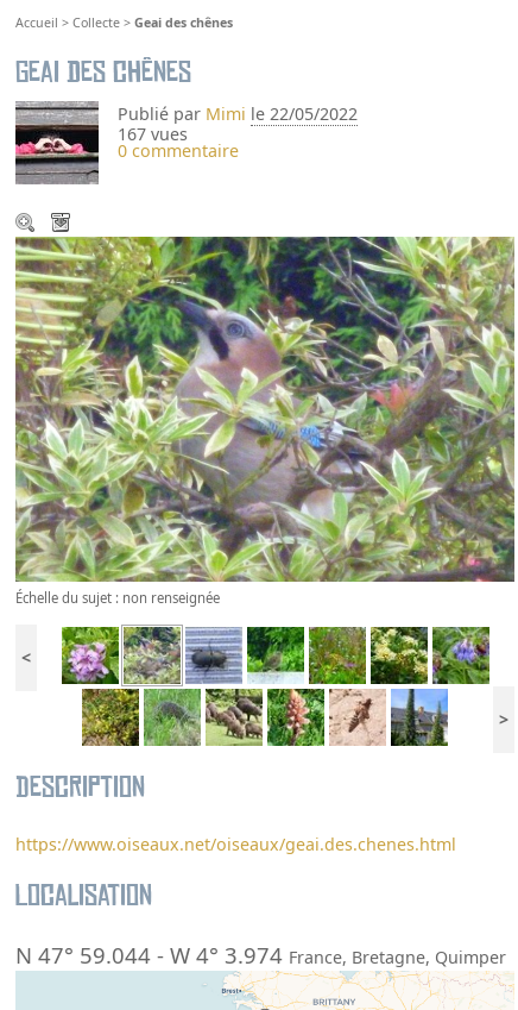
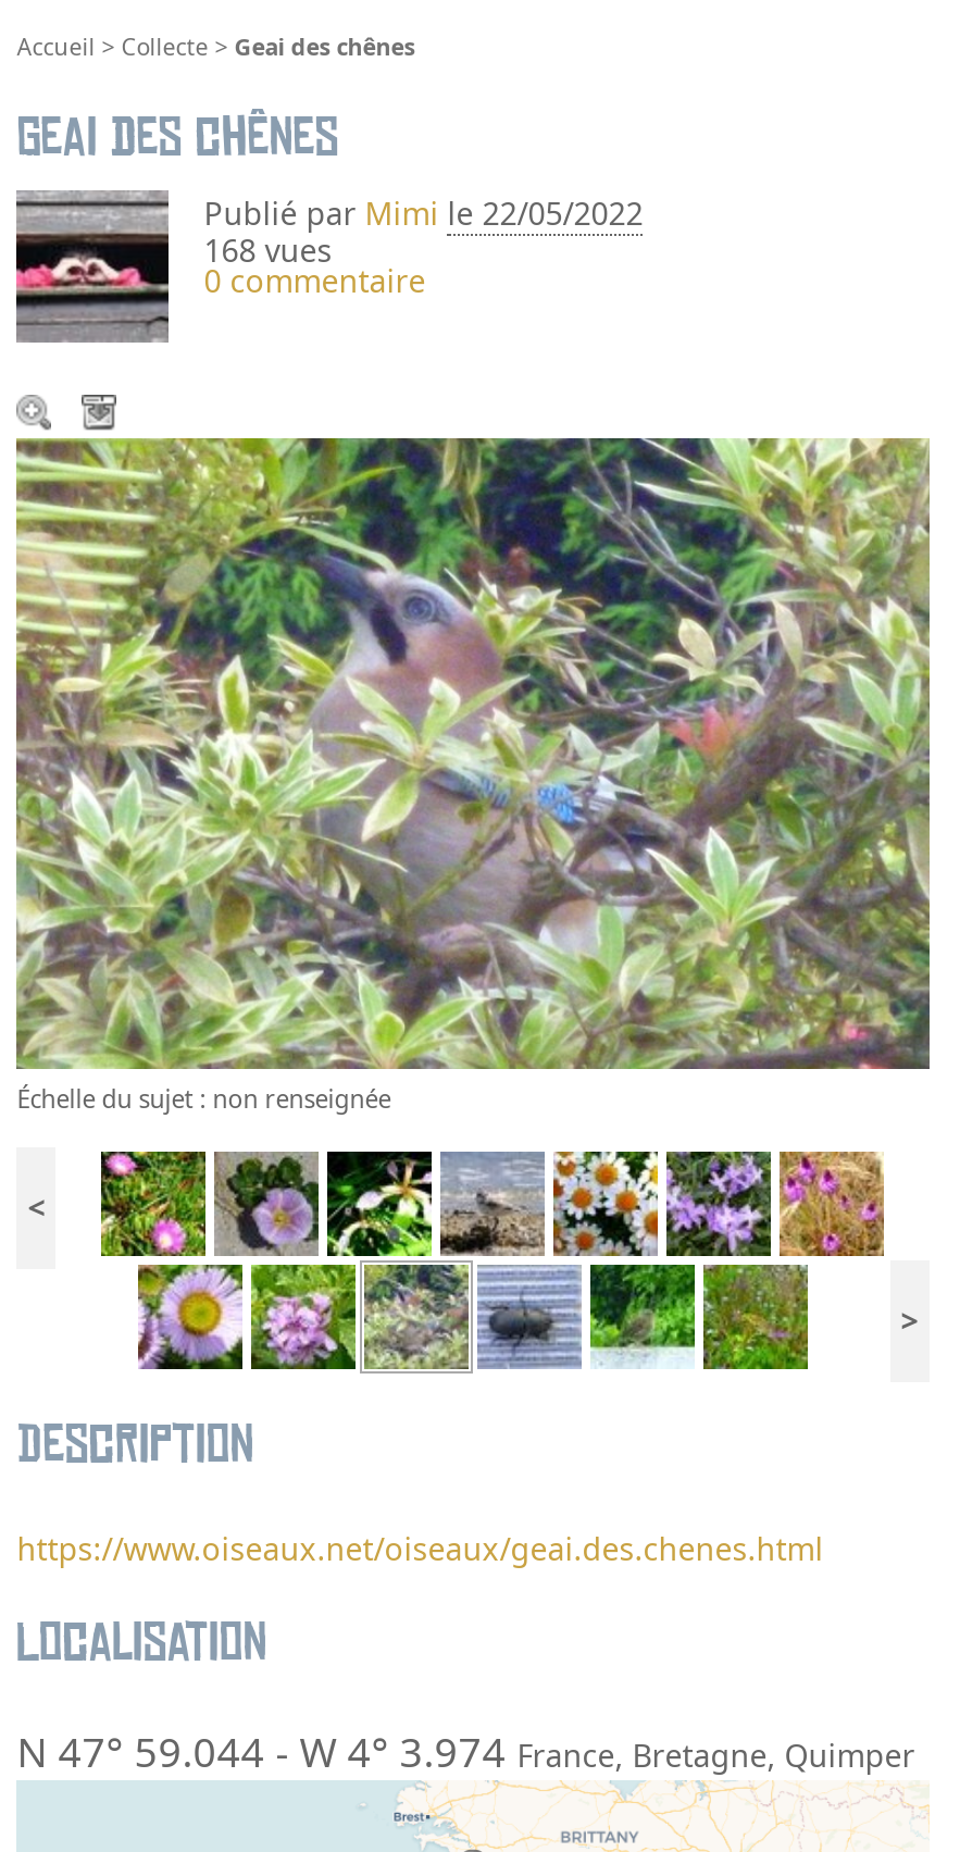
- 167 vues
+ 168 vues

- [image]
+ [image]
